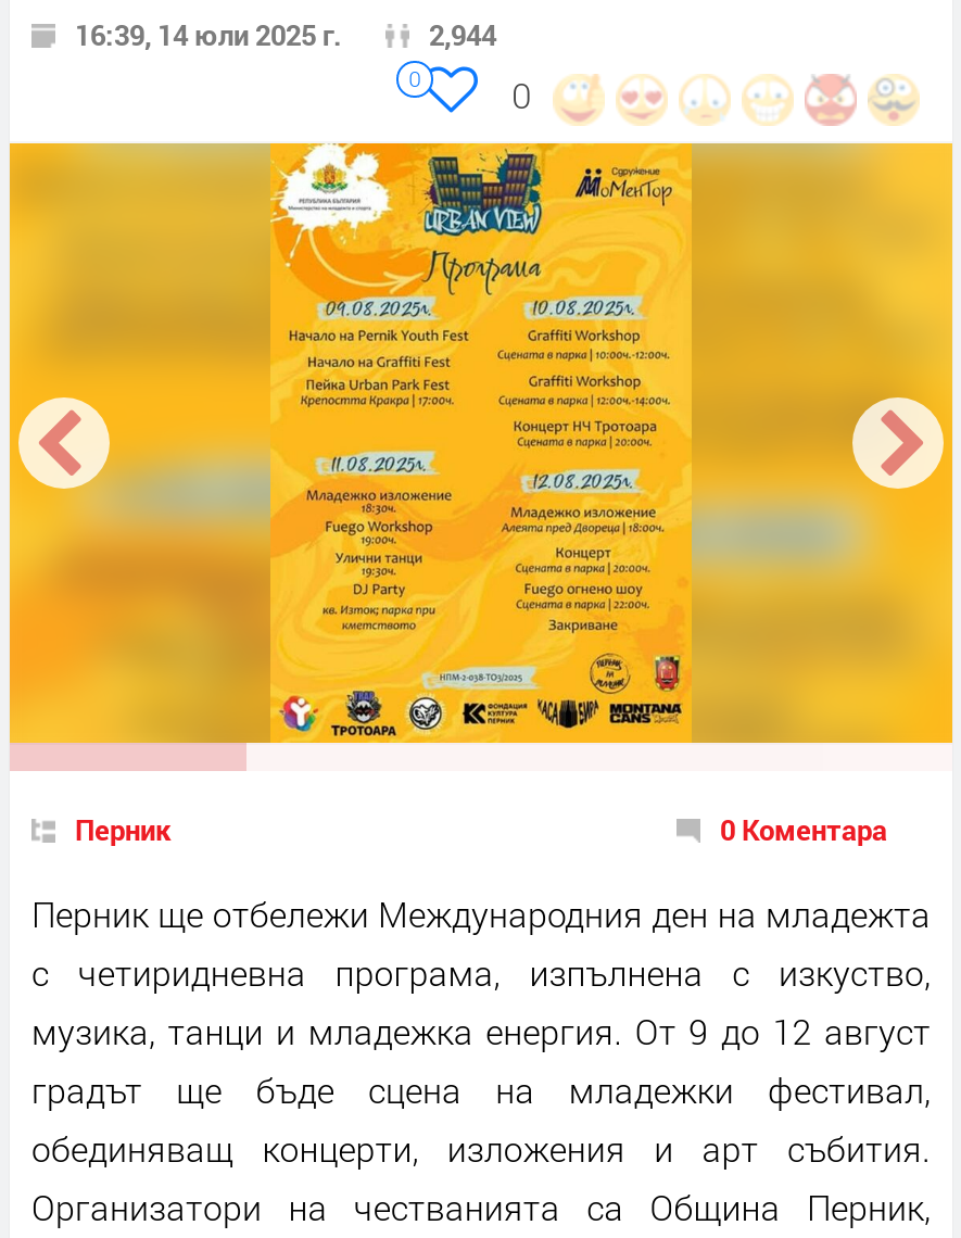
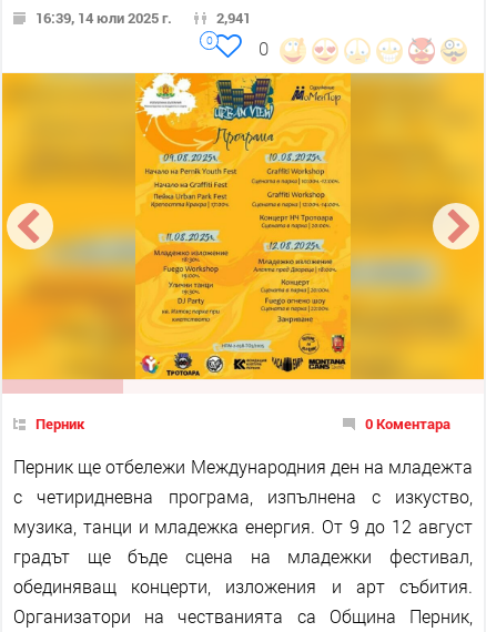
- 2,944
+ 2,941
